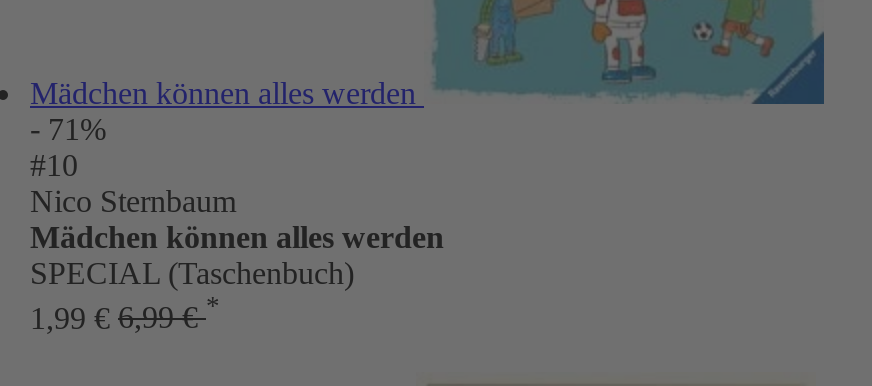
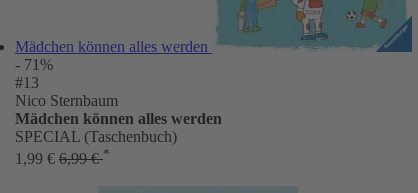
- #10
+ #13
